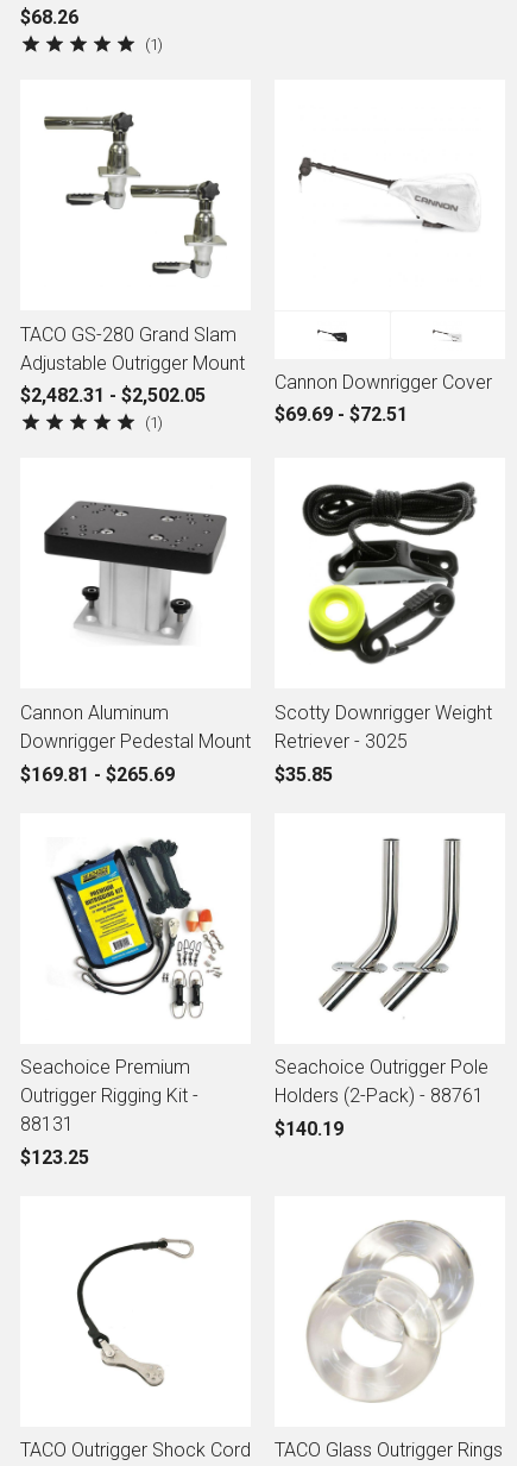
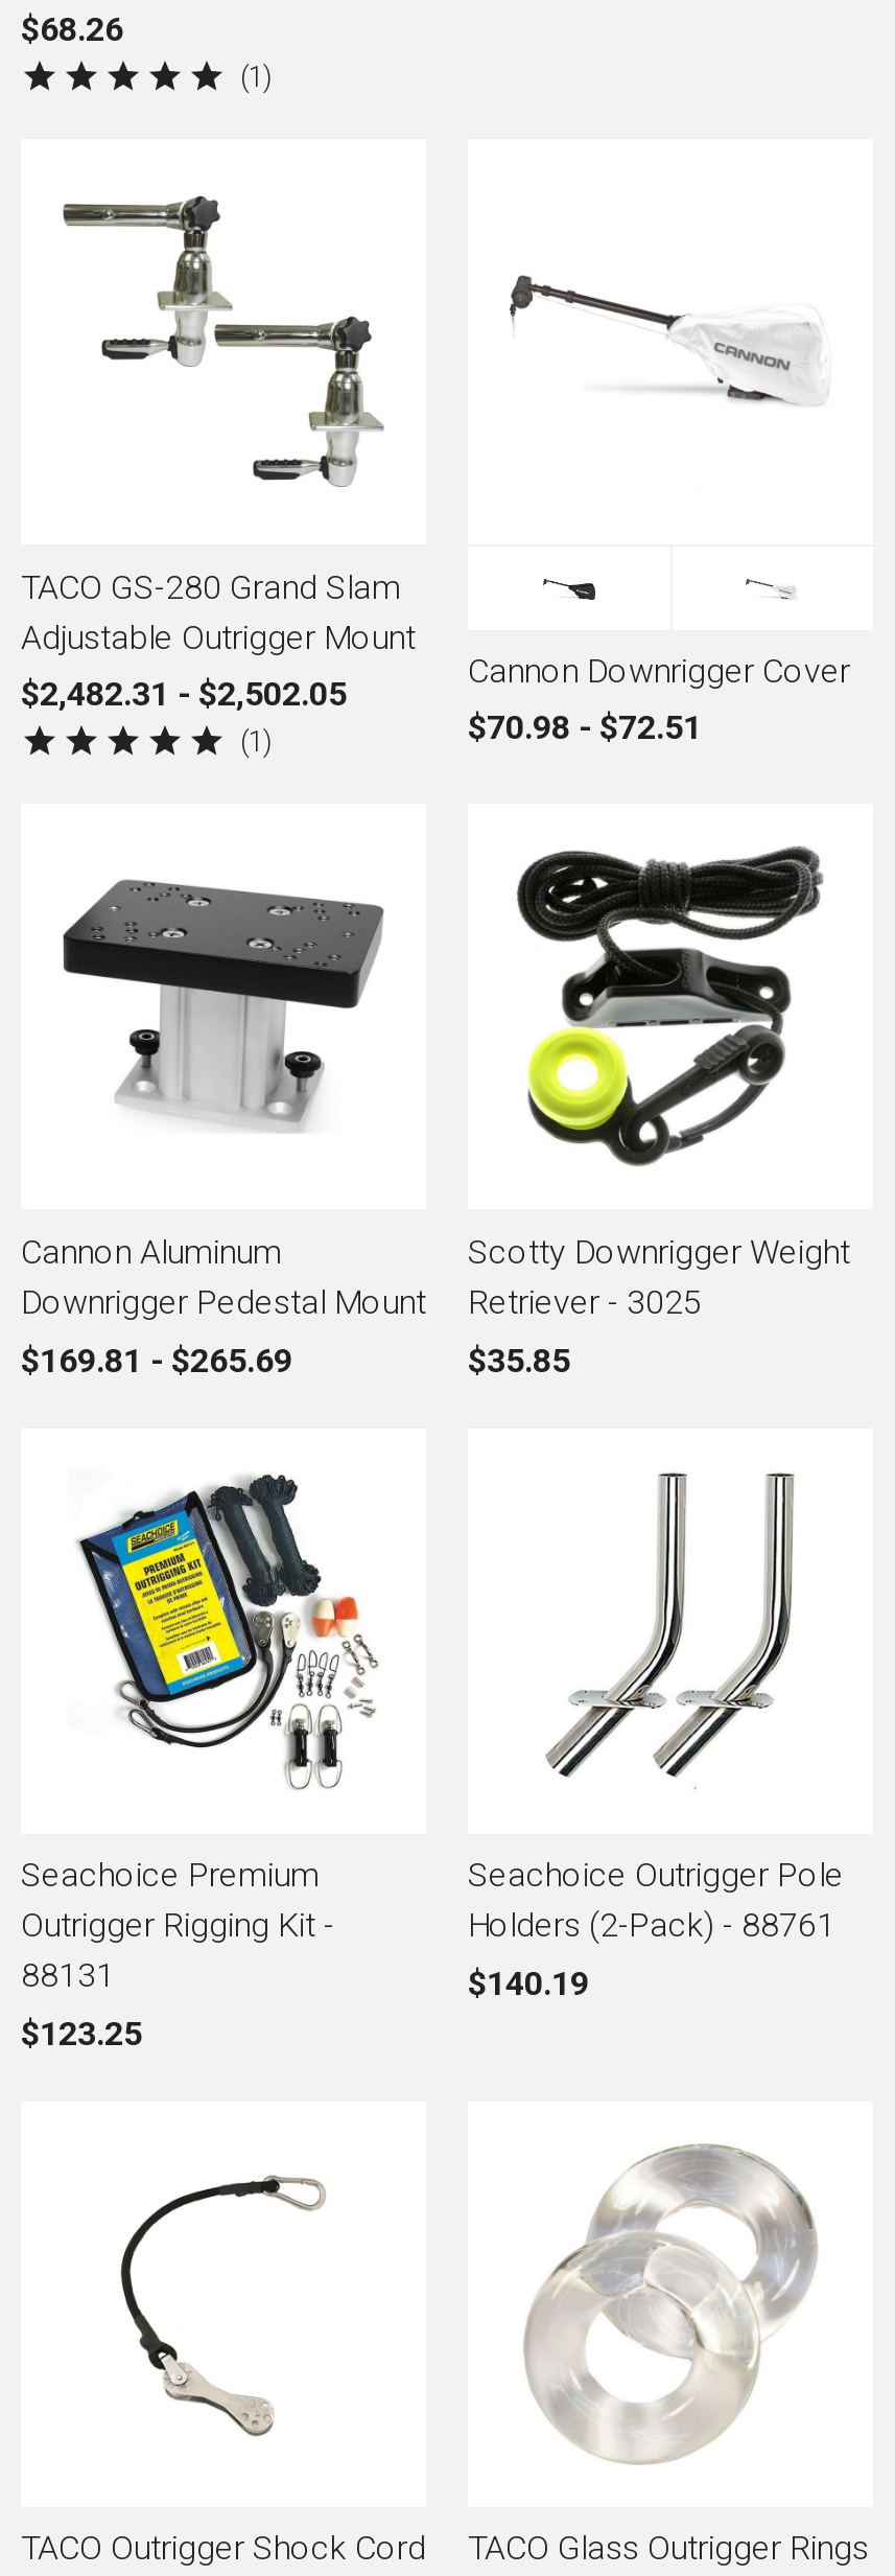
- $69.69 - $72.51
+ $70.98 - $72.51
